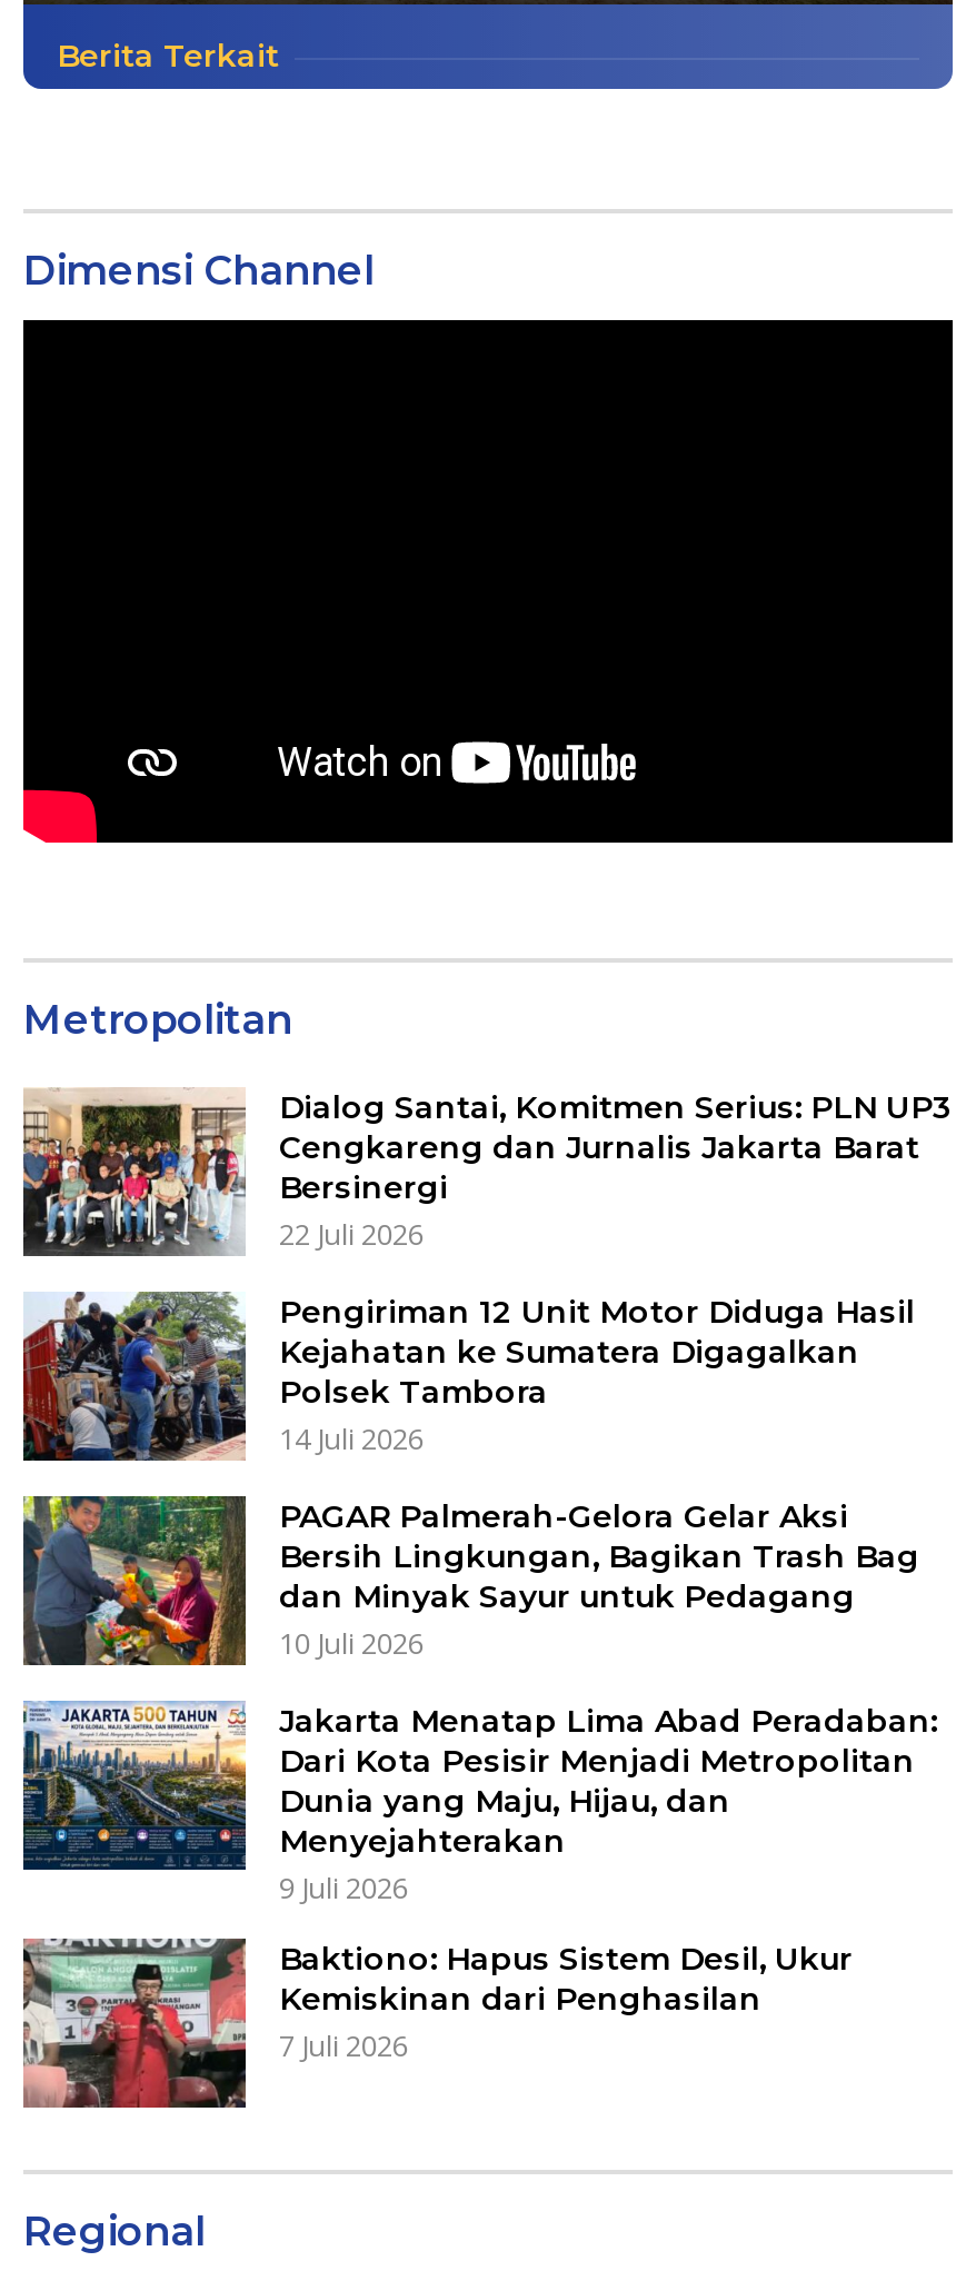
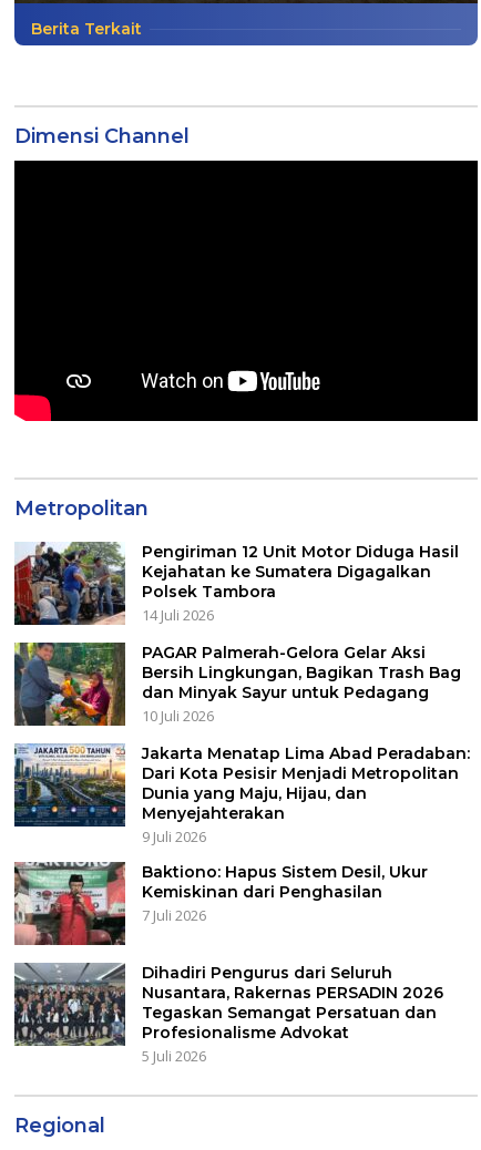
- [image]
- Dialog Santai, Komitmen Serius: PLN UP3
- Cengkareng dan Jurnalis Jakarta Barat
- Bersinergi
- 22 Juli 2026

moved up: [image] | Pengiriman 12 Unit Motor Diduga Hasil | Kejahatan ke Sumatera Digagalkan | ... | Kemiskinan dari Penghasilan | 7 Juli 2026

+ [image]
+ Dihadiri Pengurus dari Seluruh
+ Nusantara, Rakernas PERSADIN 2026
+ Tegaskan Semangat Persatuan dan
+ Profesionalisme Advokat
+ 5 Juli 2026
